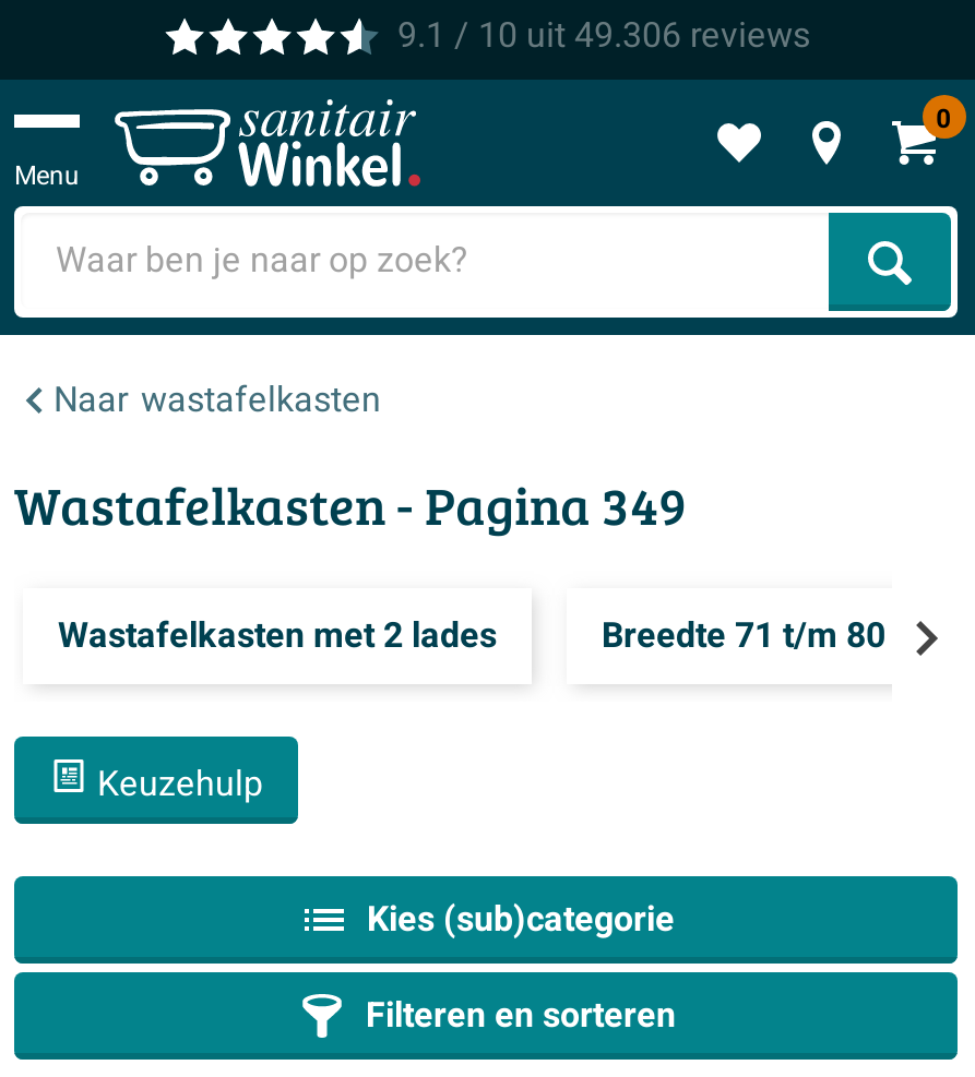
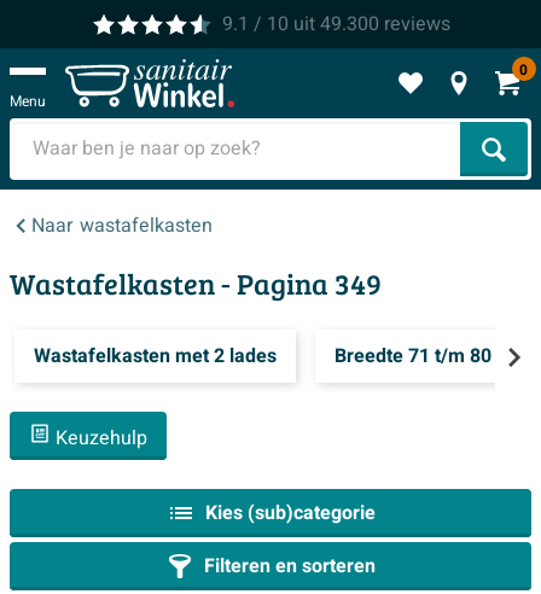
- 9.1 / 10 uit 49.306 reviews
+ 9.1 / 10 uit 49.300 reviews
